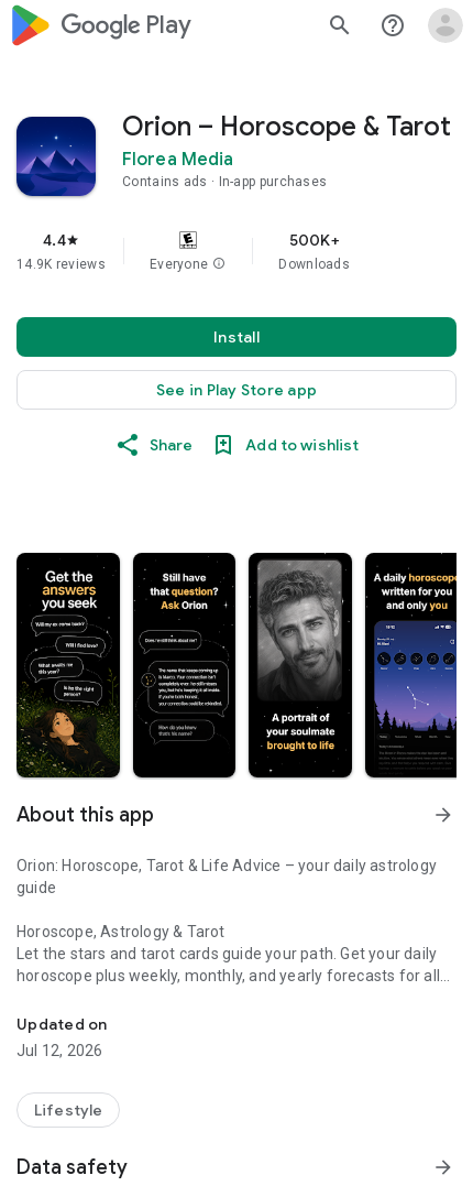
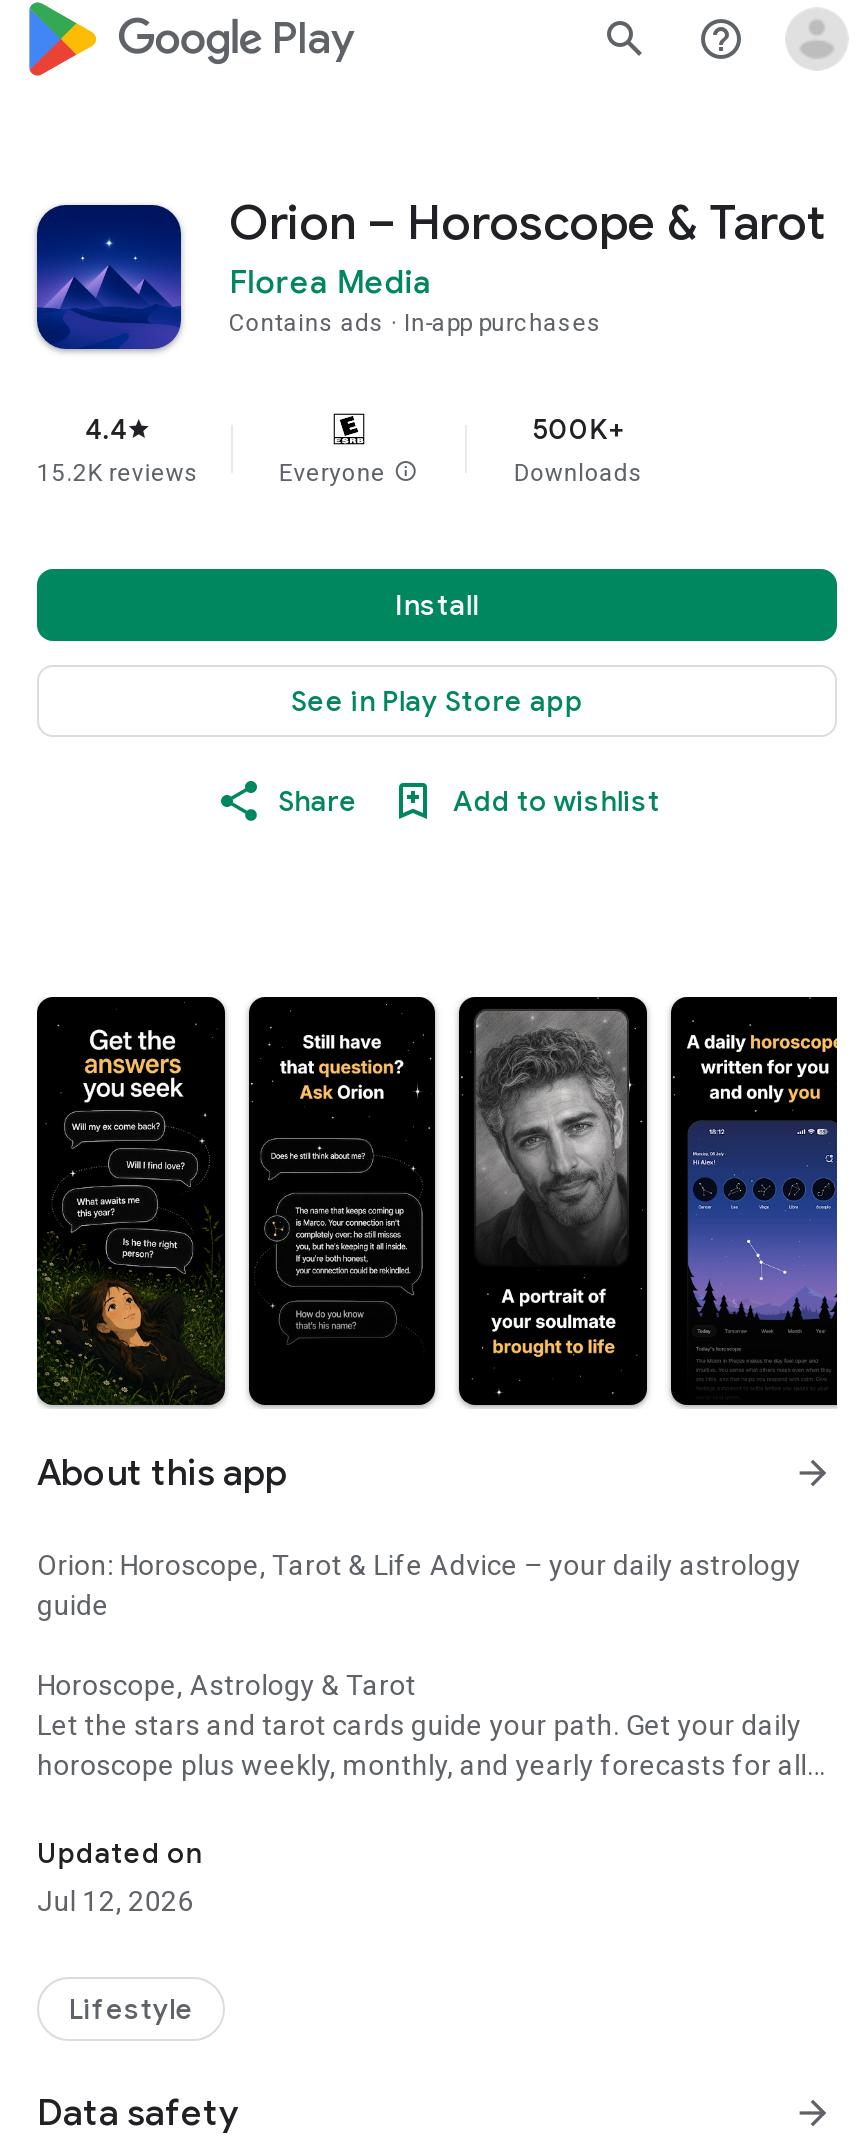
- 14.9K reviews
+ 15.2K reviews
